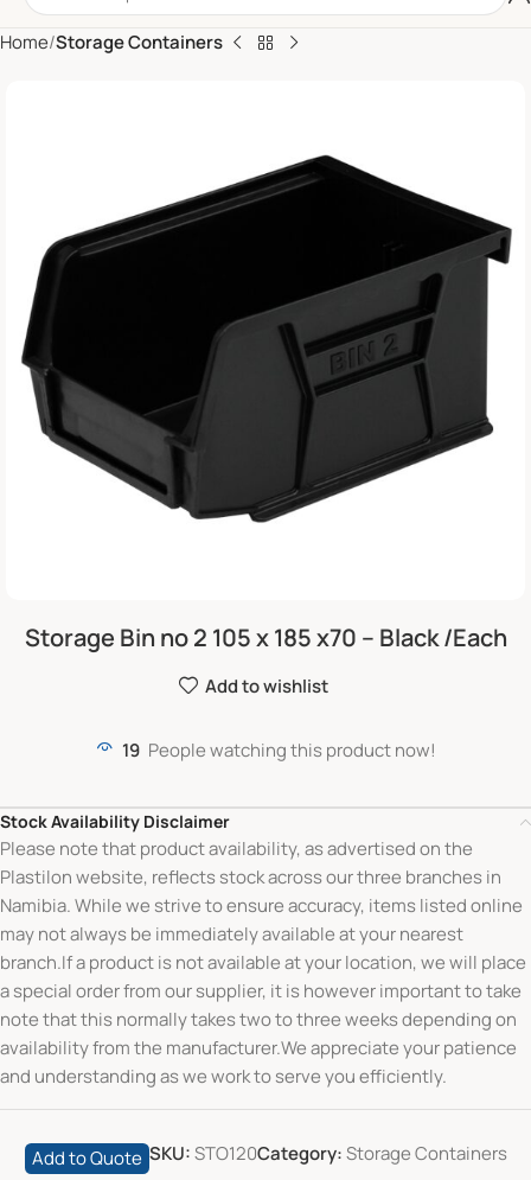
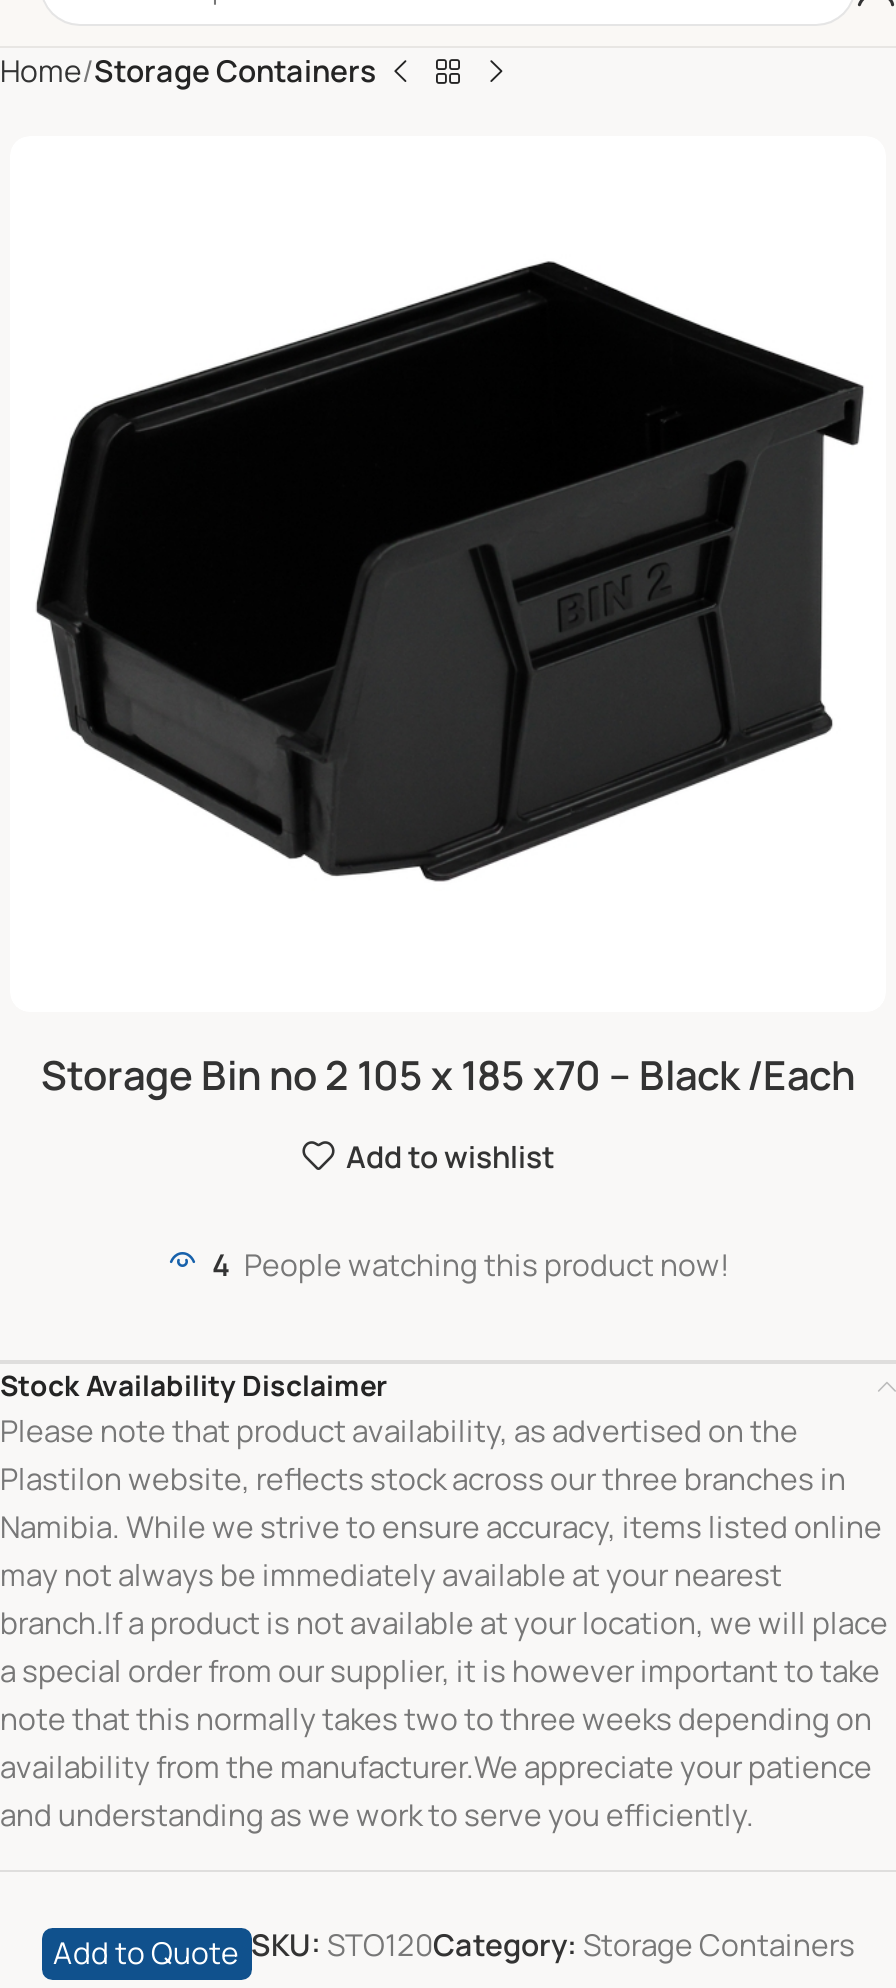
- 19 People watching this product now!
+ 4 People watching this product now!
